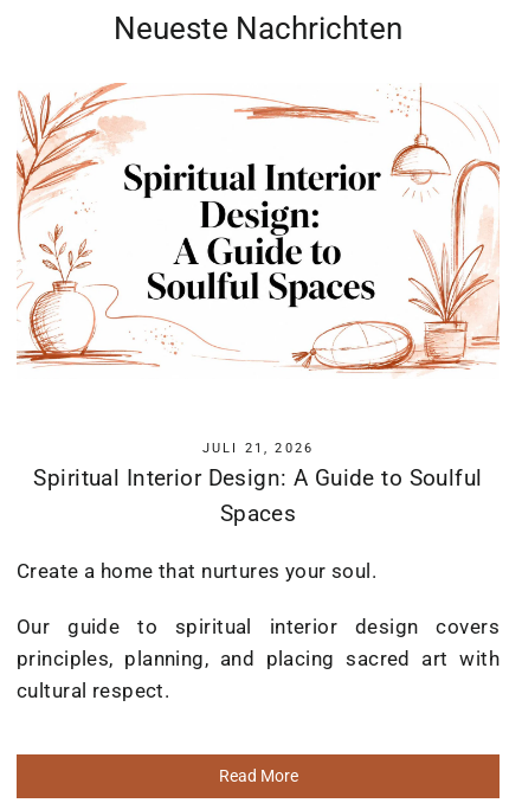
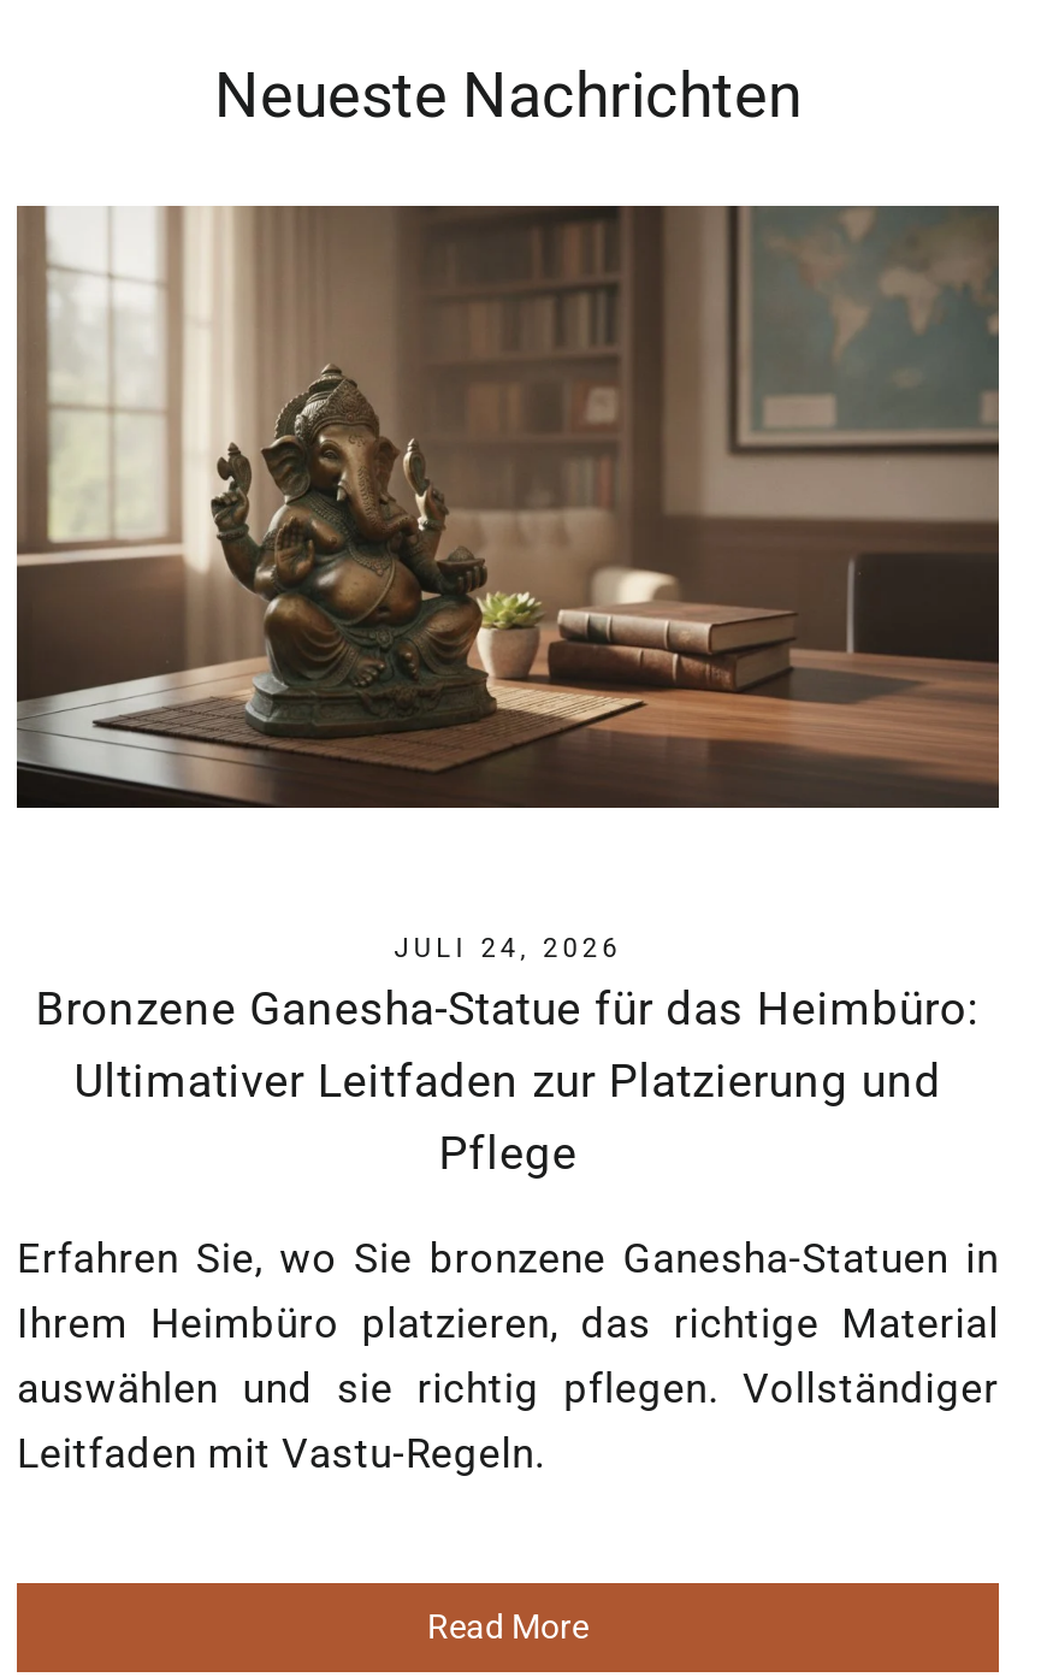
- [image]
+ [image]

- JULI 21, 2026
- Spiritual Interior Design: A Guide to Soulful
- Spaces
- Create a home that nurtures your soul.
- Our guide to spiritual interior design covers
- principles, planning, and placing sacred art with
- cultural respect.
+ JULI 24, 2026
+ Bronzene Ganesha-Statue für das Heimbüro:
+ Ultimativer Leitfaden zur Platzierung und
+ Pflege
+ Erfahren Sie, wo Sie bronzene Ganesha-Statuen in
+ Ihrem Heimbüro platzieren, das richtige Material
+ auswählen und sie richtig pflegen. Vollständiger
+ Leitfaden mit Vastu-Regeln.
